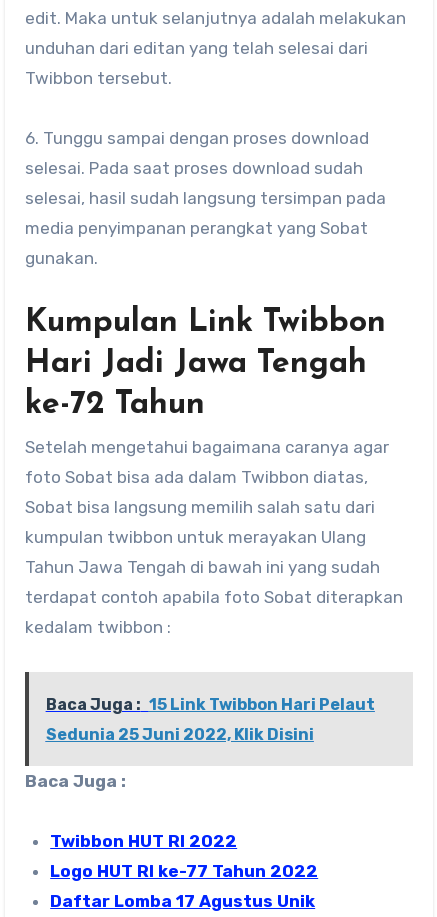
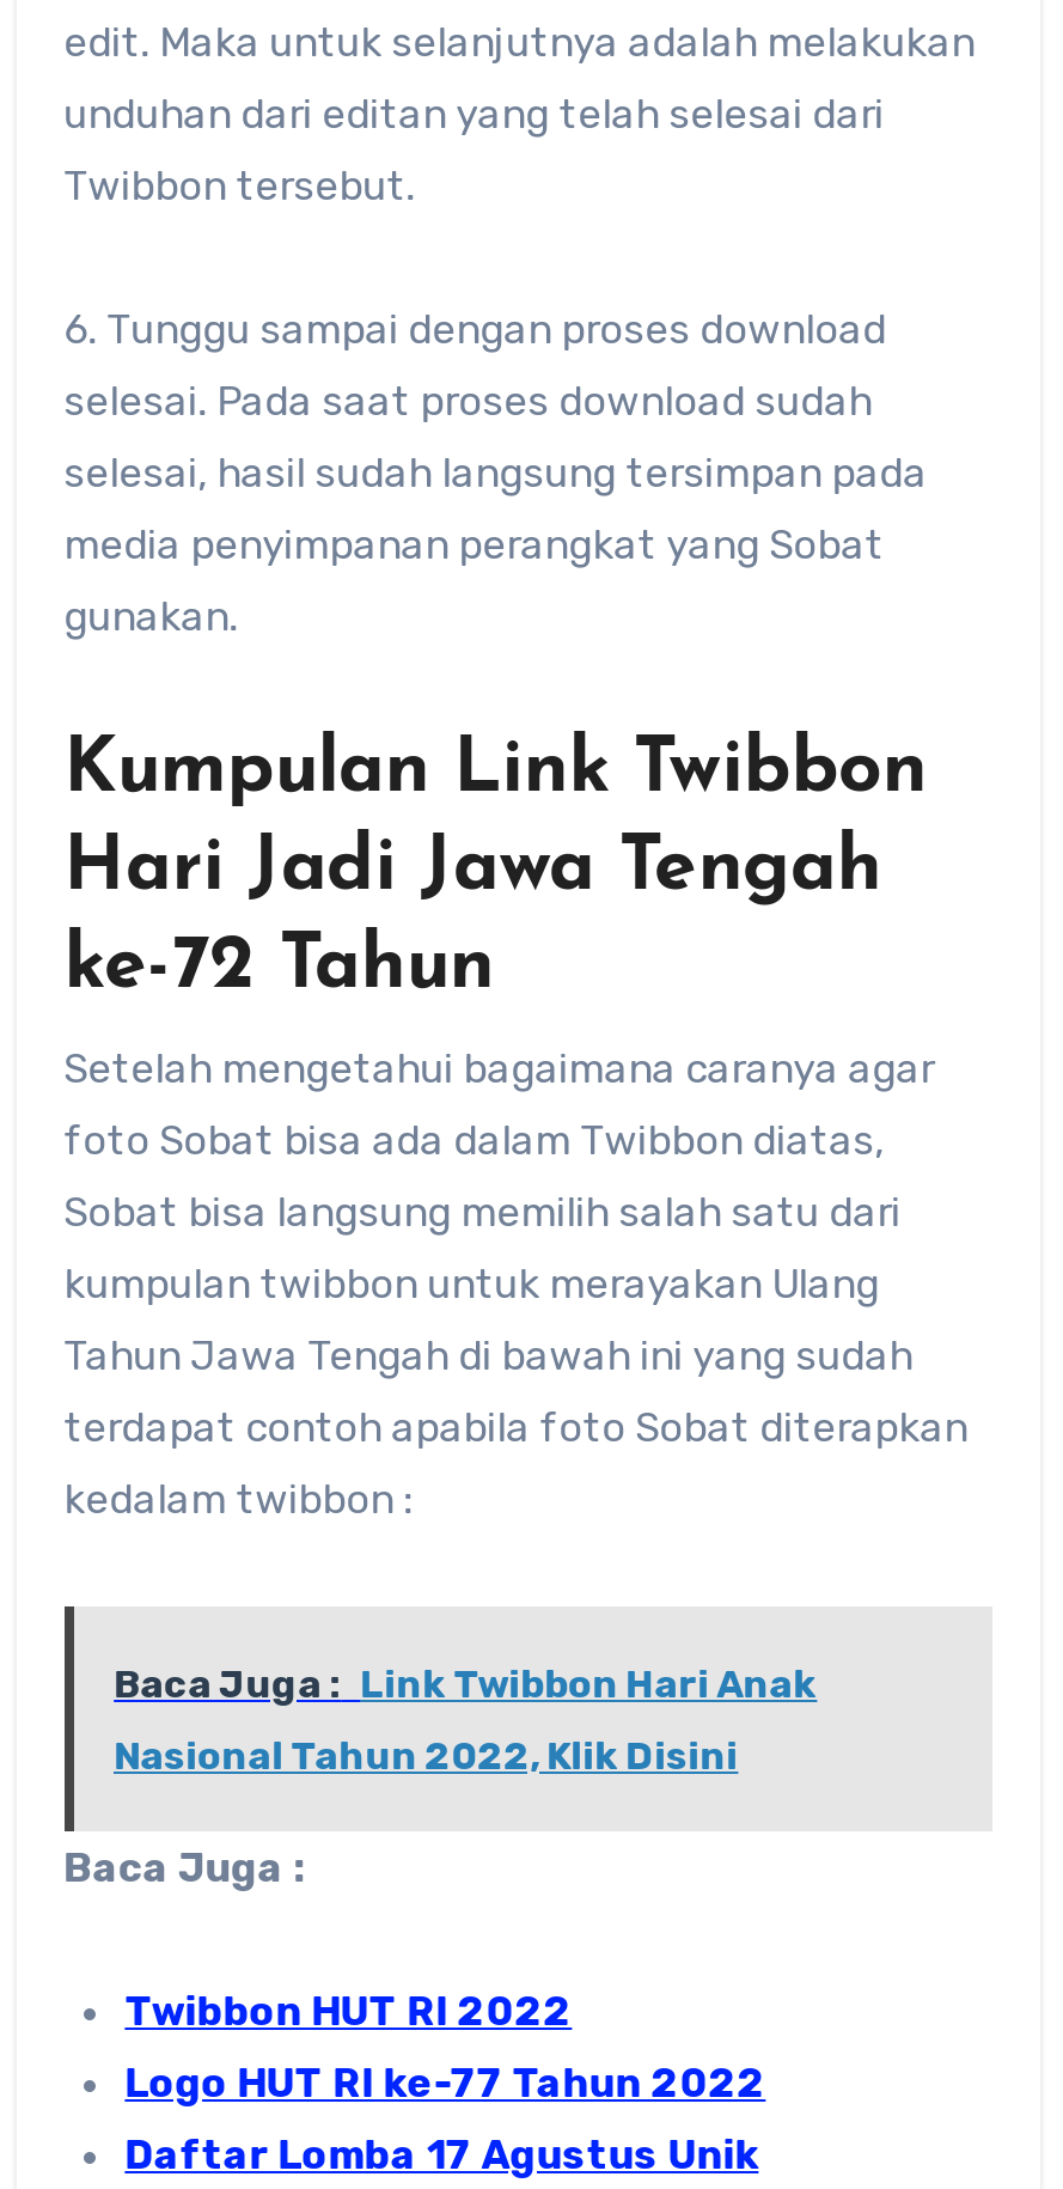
- Baca Juga : 15 Link Twibbon Hari Pelaut
+ Baca Juga : Link Twibbon Hari Anak

- Sedunia 25 Juni 2022, Klik Disini
+ Nasional Tahun 2022, Klik Disini
